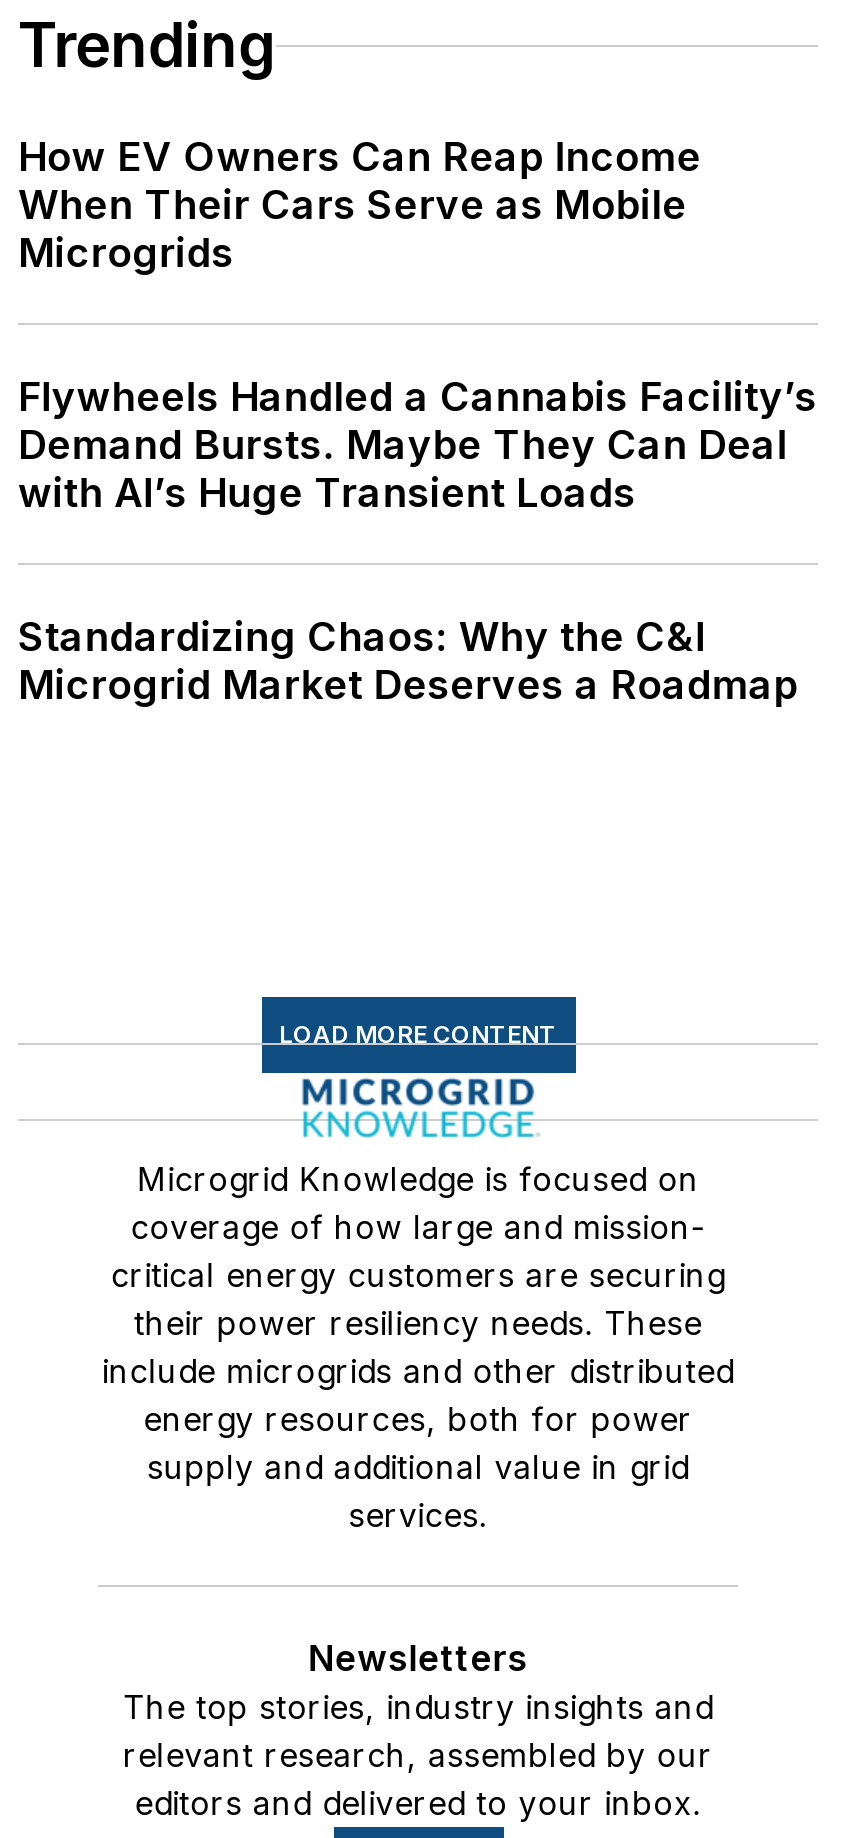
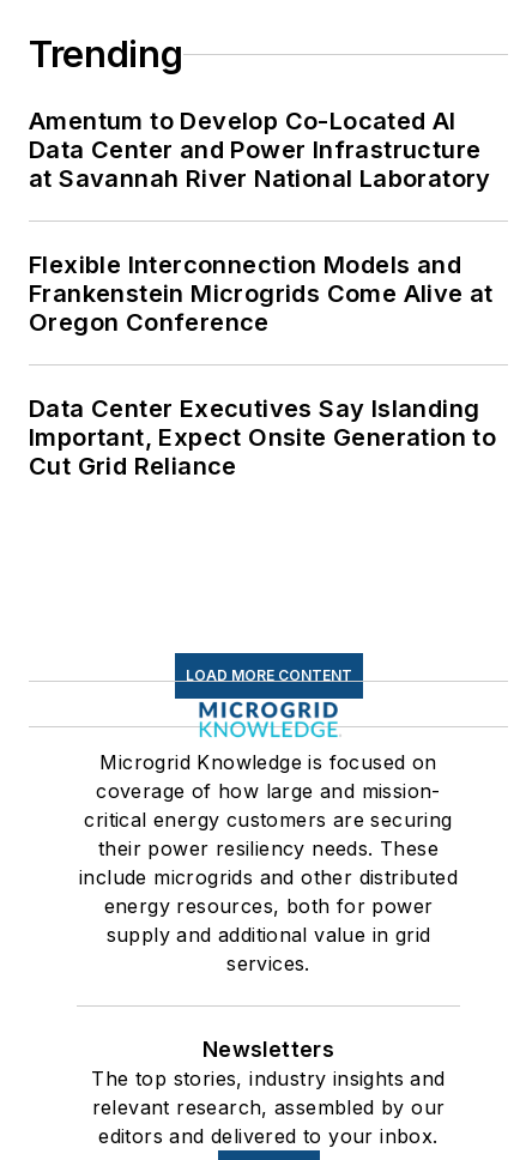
- How EV Owners Can Reap Income
- When Their Cars Serve as Mobile
- Microgrids
+ Amentum to Develop Co-Located AI
+ Data Center and Power Infrastructure
+ at Savannah River National Laboratory

- Flywheels Handled a Cannabis Facility’s
- Demand Bursts. Maybe They Can Deal
- with AI’s Huge Transient Loads
+ Flexible Interconnection Models and
+ Frankenstein Microgrids Come Alive at
+ Oregon Conference

- Standardizing Chaos: Why the C&I
- Microgrid Market Deserves a Roadmap
+ Data Center Executives Say Islanding
+ Important, Expect Onsite Generation to
+ Cut Grid Reliance
